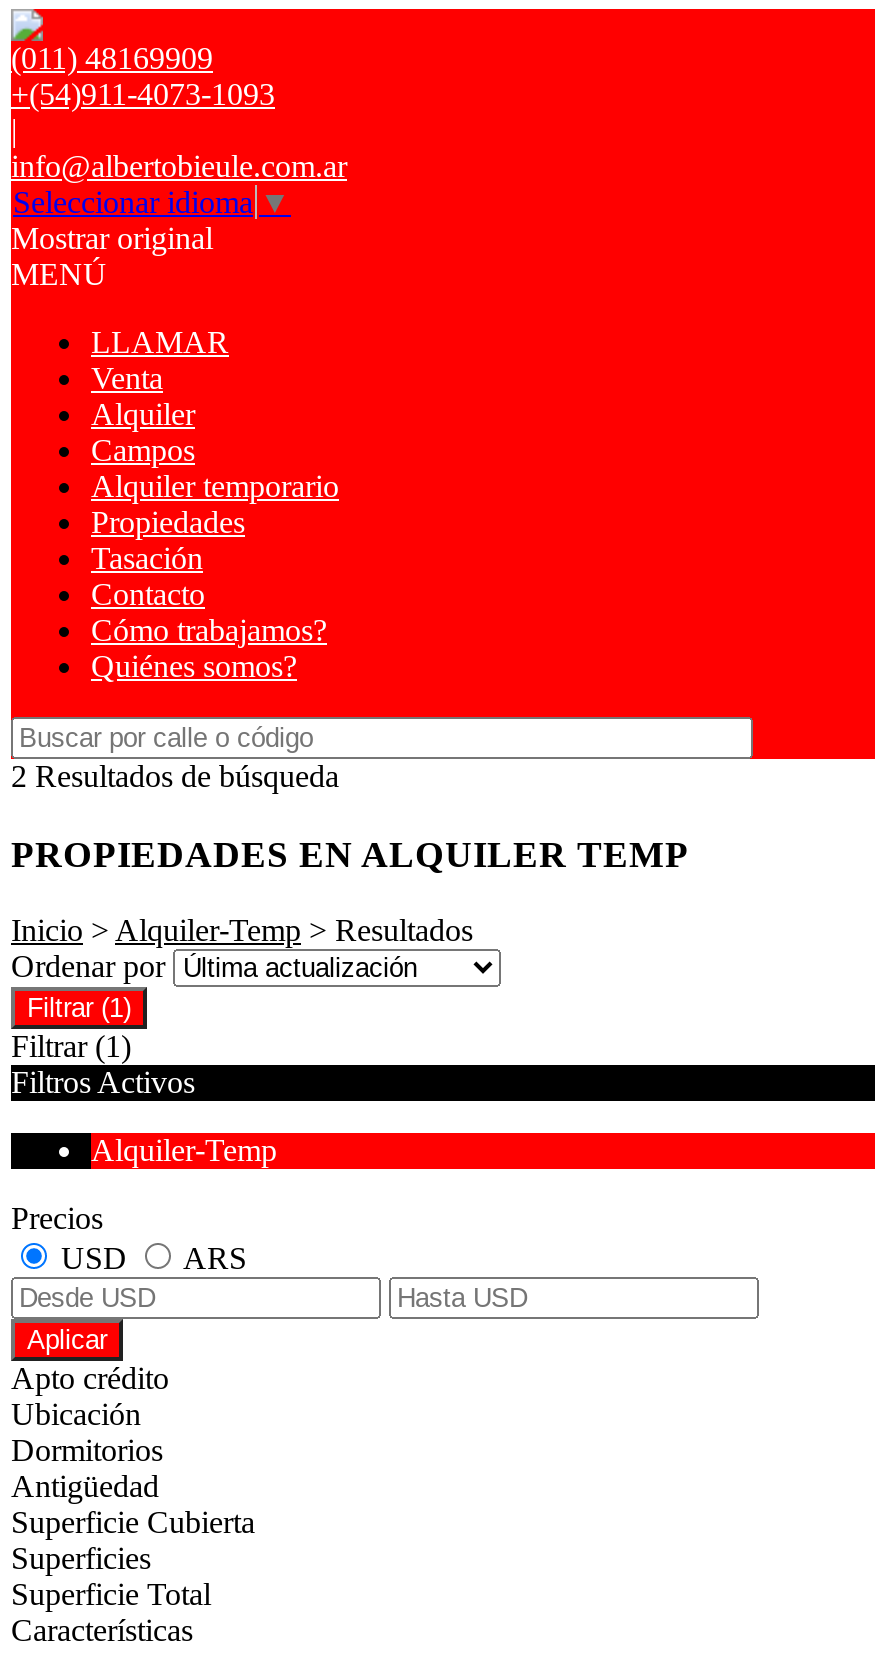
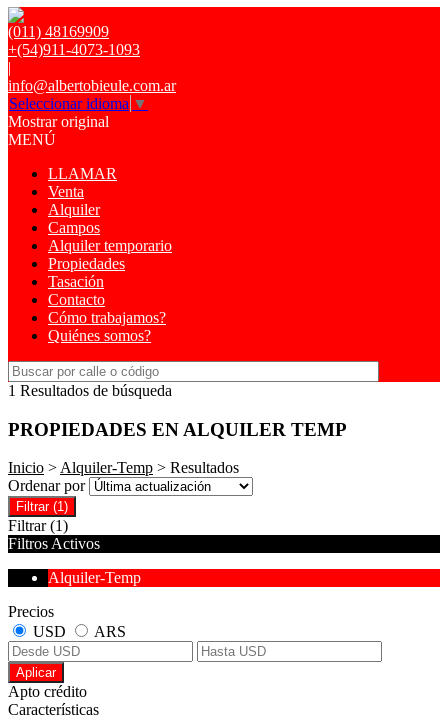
- 2 Resultados de búsqueda
+ 1 Resultados de búsqueda

- Ubicación
- Dormitorios
- Antigüedad
- Superficie Cubierta
- Superficies
- Superficie Total
